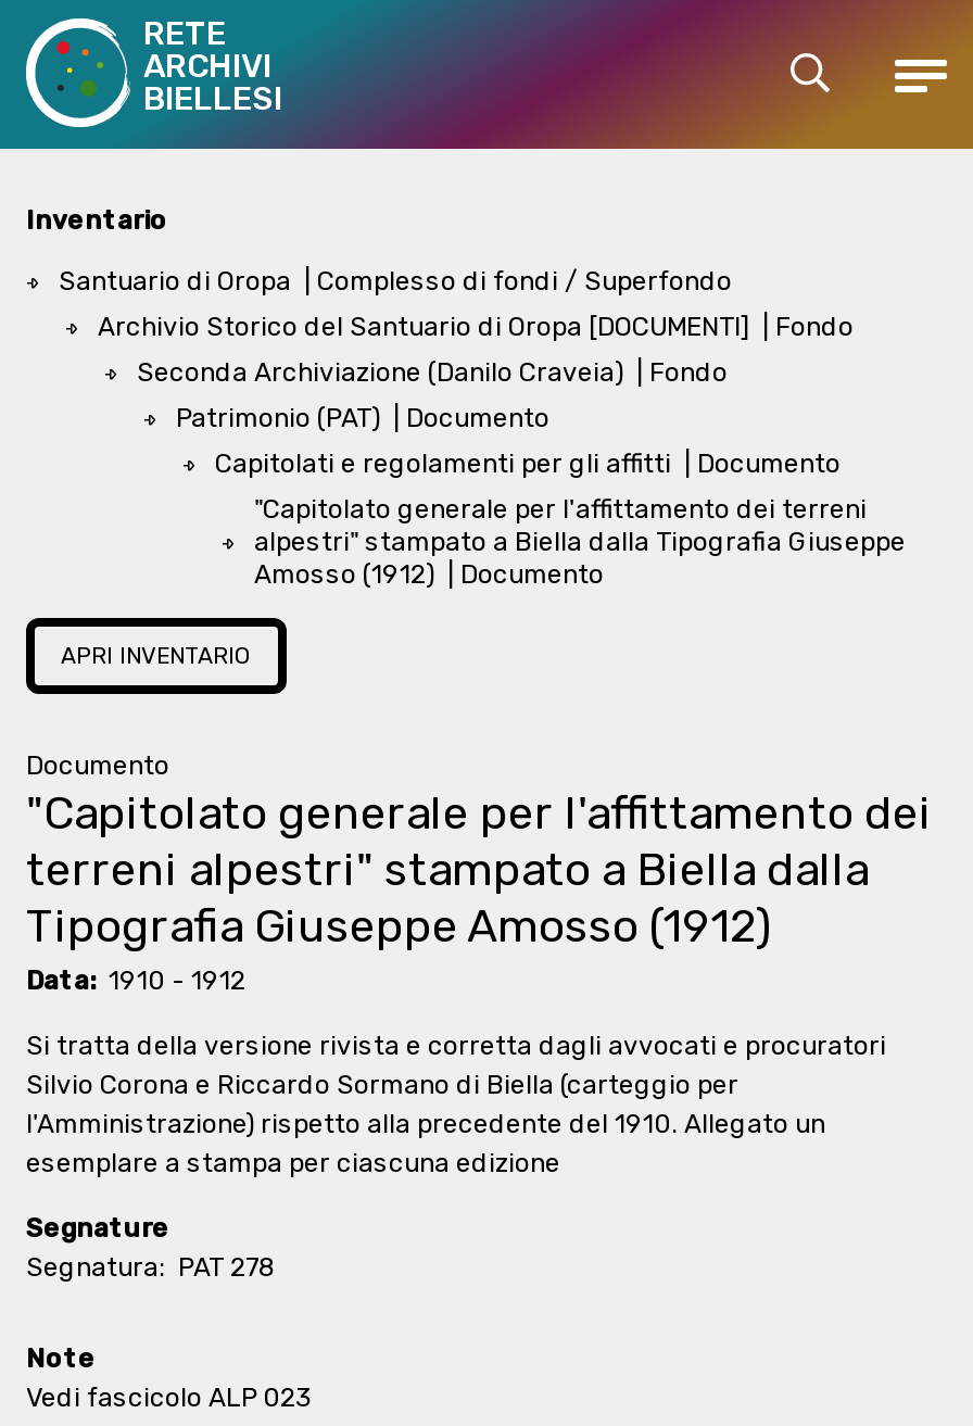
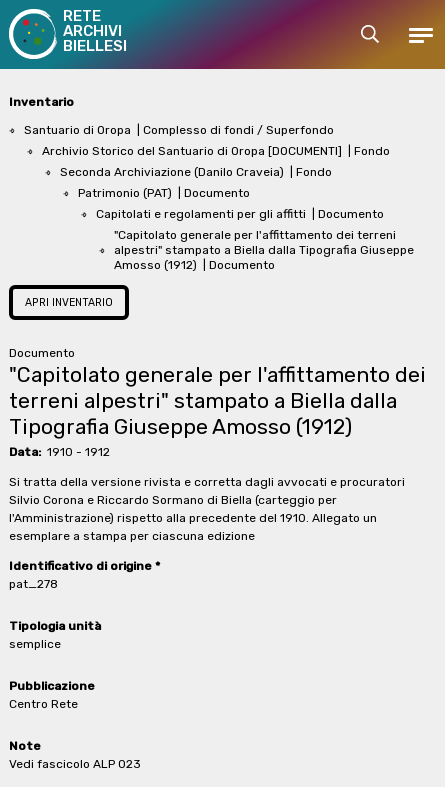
- Segnature
- Segnatura: PAT 278
+ Identificativo di origine *
+ pat_278
+ Tipologia unità
+ semplice
+ Pubblicazione
+ Centro Rete
